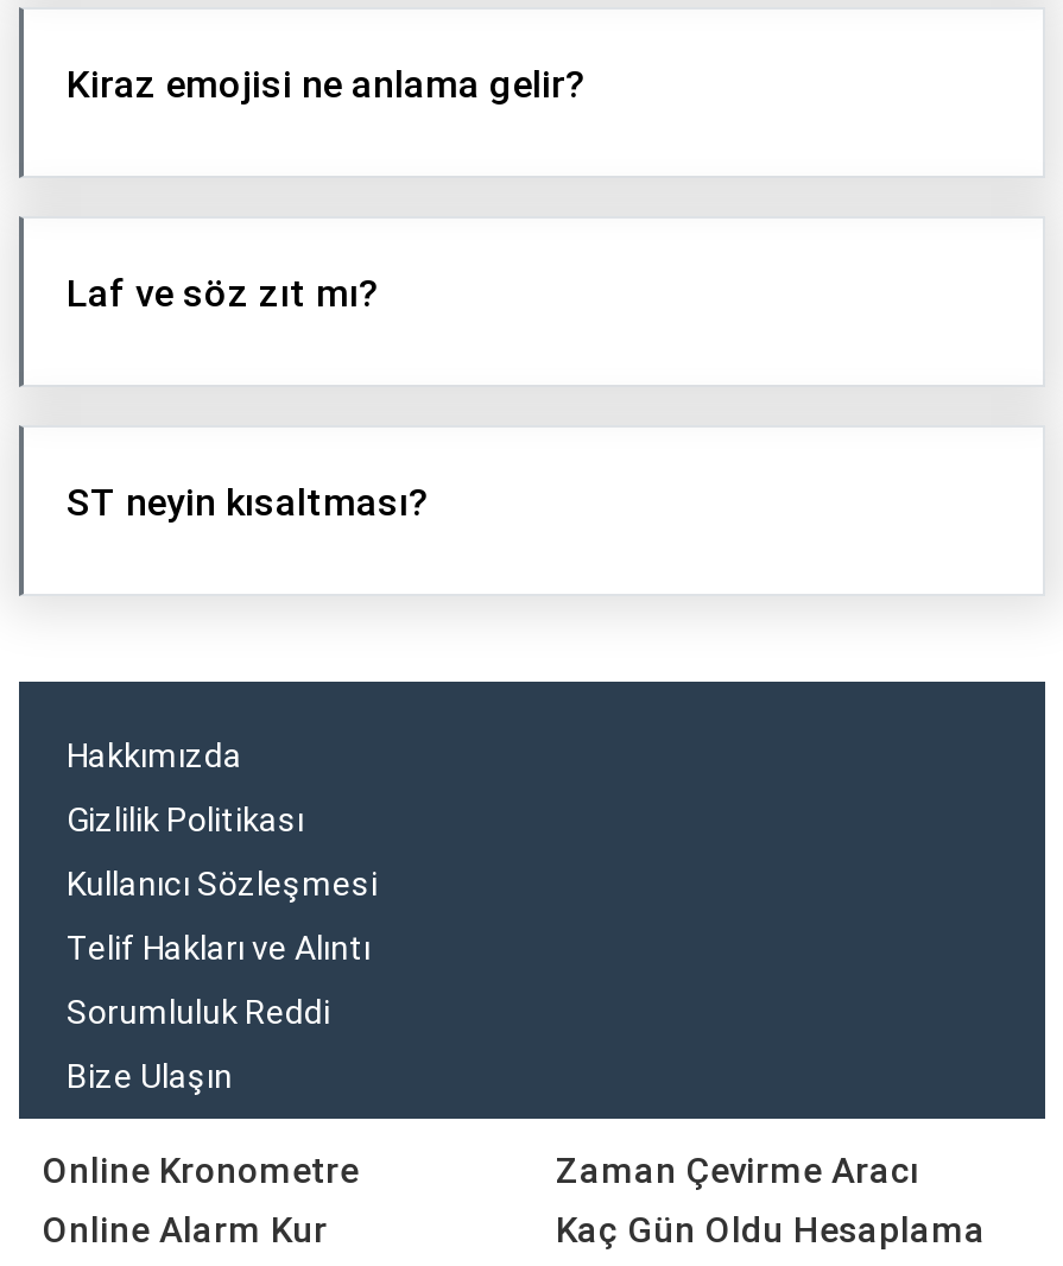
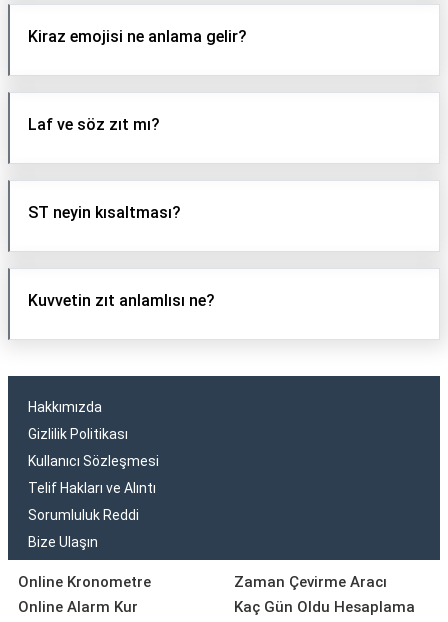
+ Kuvvetin zıt anlamlısı ne?
